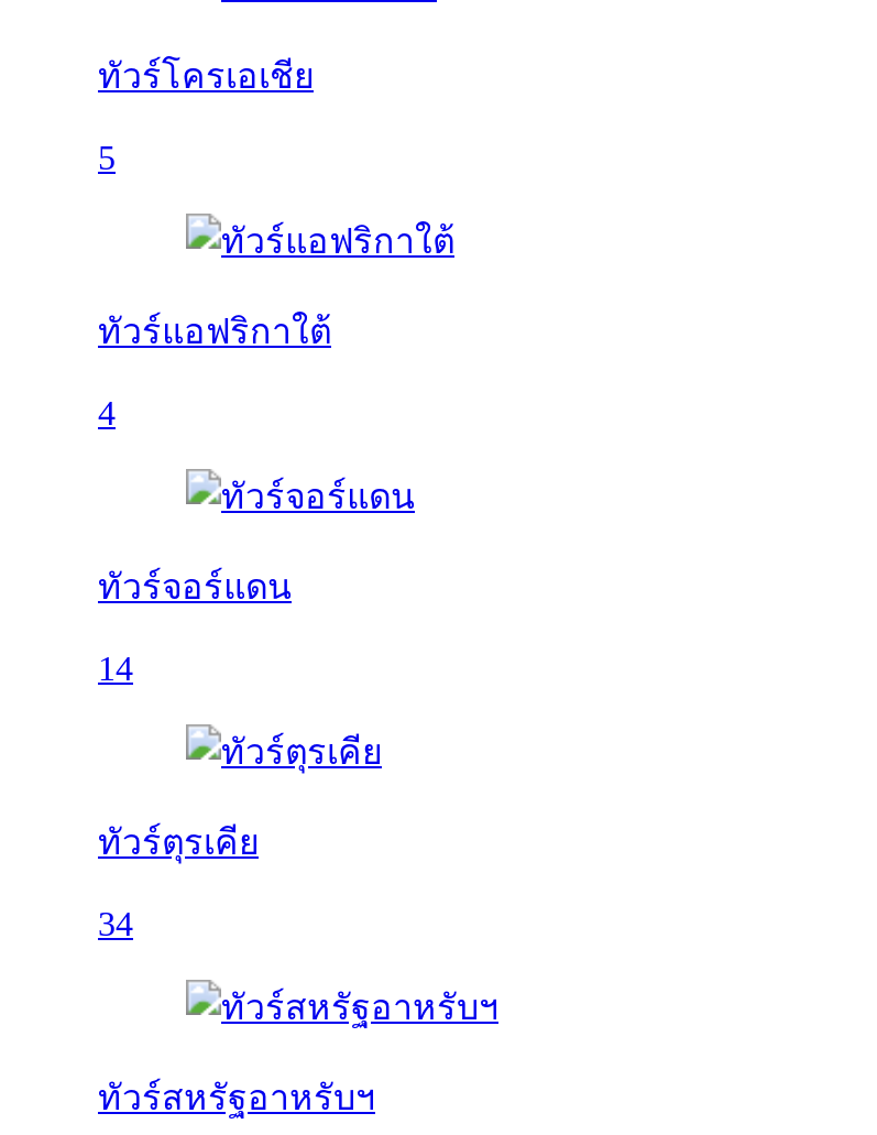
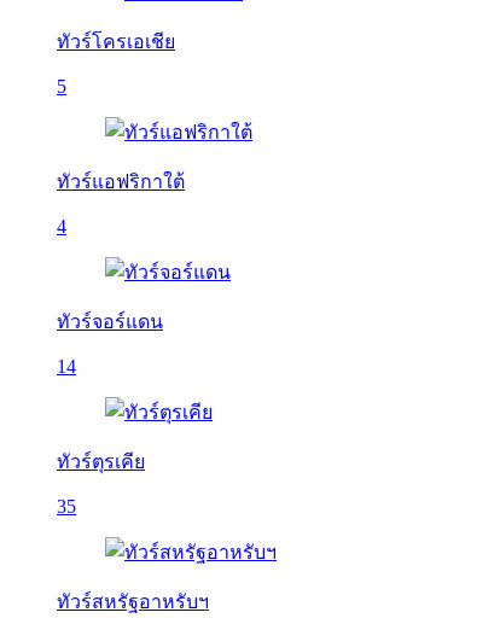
- 34
+ 35
